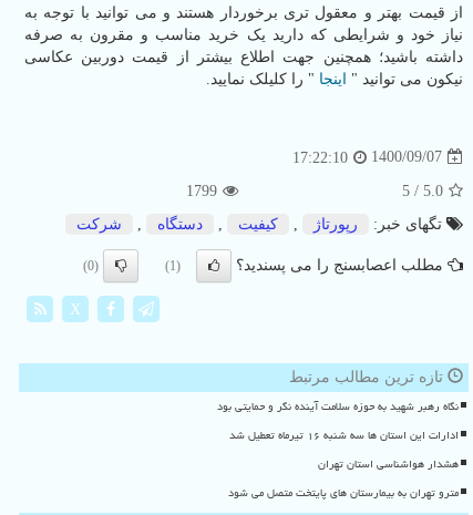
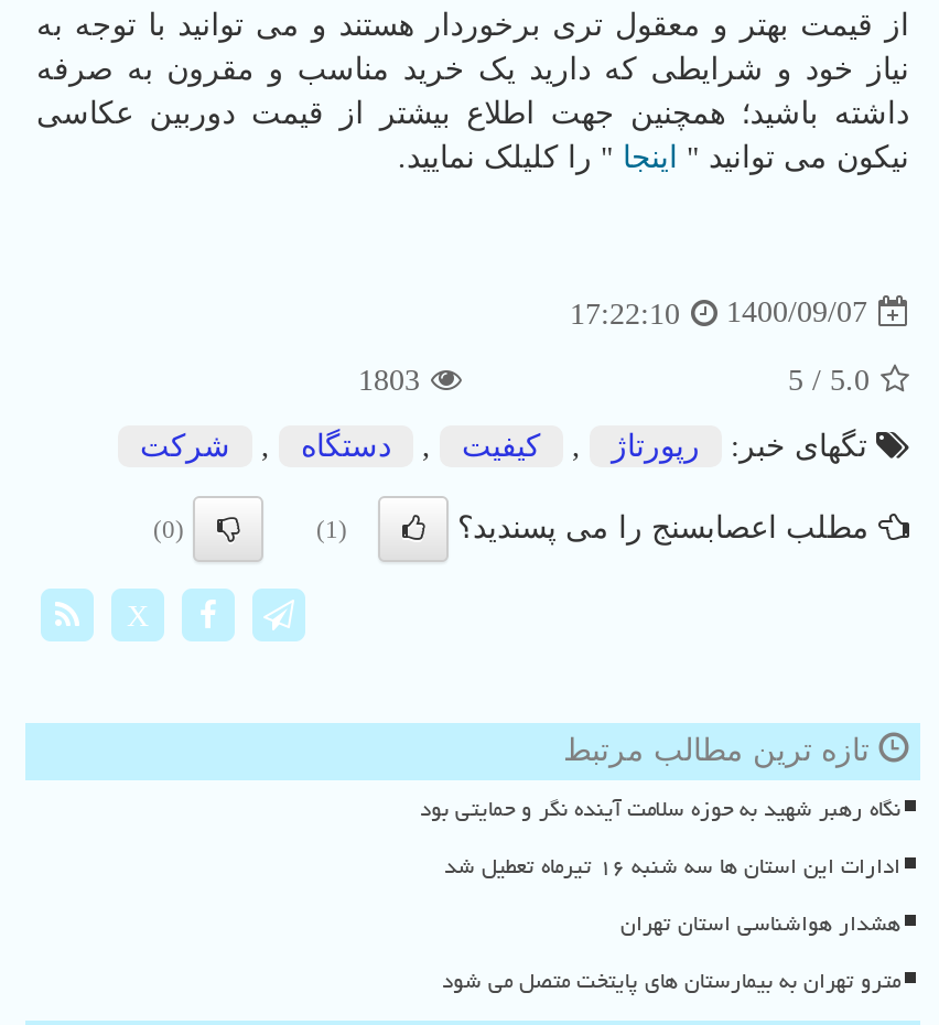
- 1799
+ 1803
